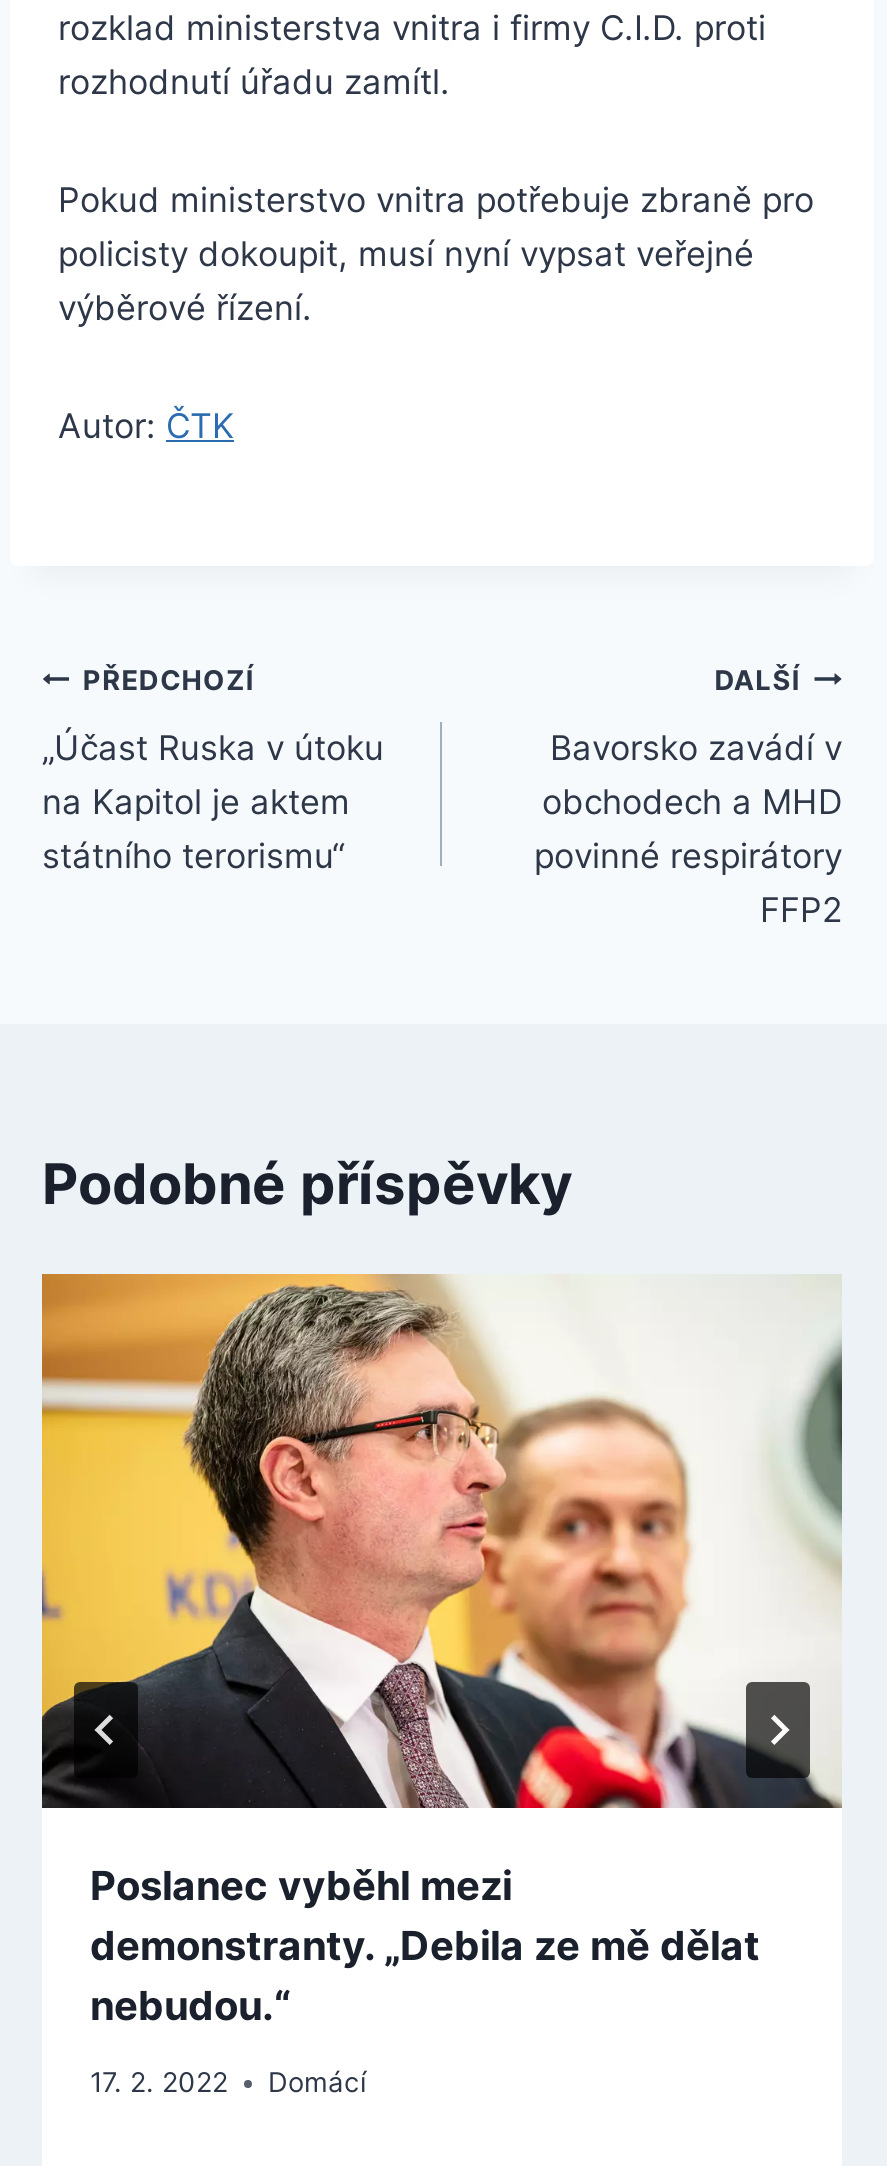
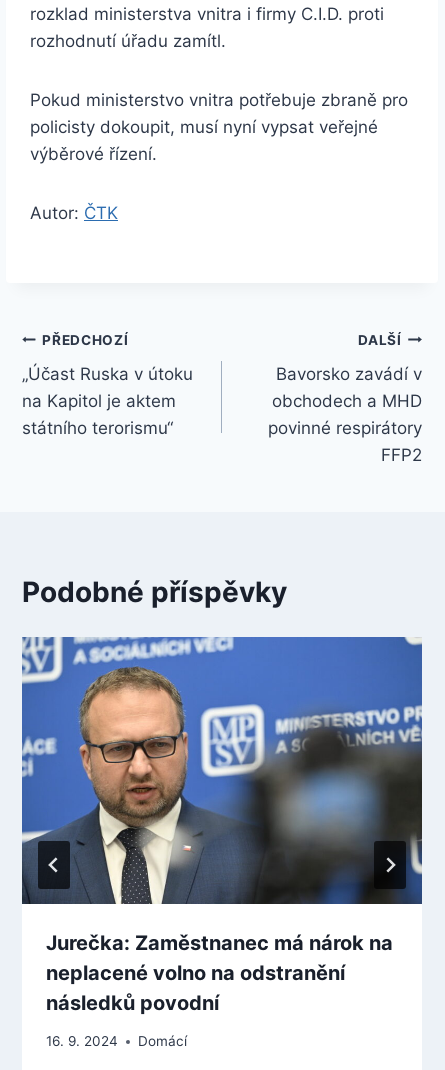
- [image]
- Poslanec vyběhl mezi
- demonstranty. „Debila ze mě dělat
- nebudou.“
+ [image]
+ Jurečka: Zaměstnanec má nárok na
+ neplacené volno na odstranění
+ následků povodní

- 17. 2. 2022 Domácí
+ 16. 9. 2024 Domácí
